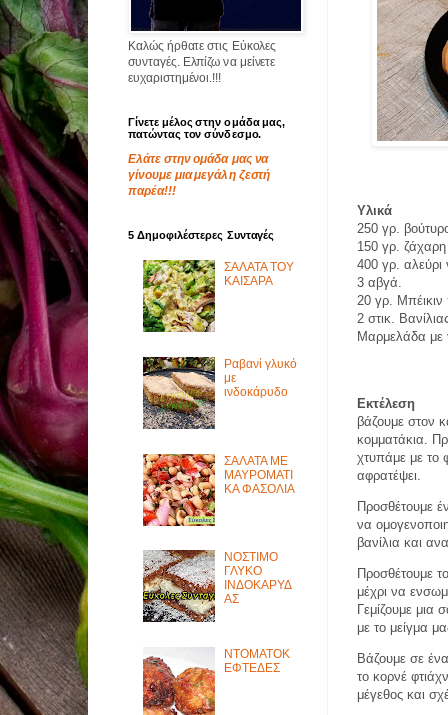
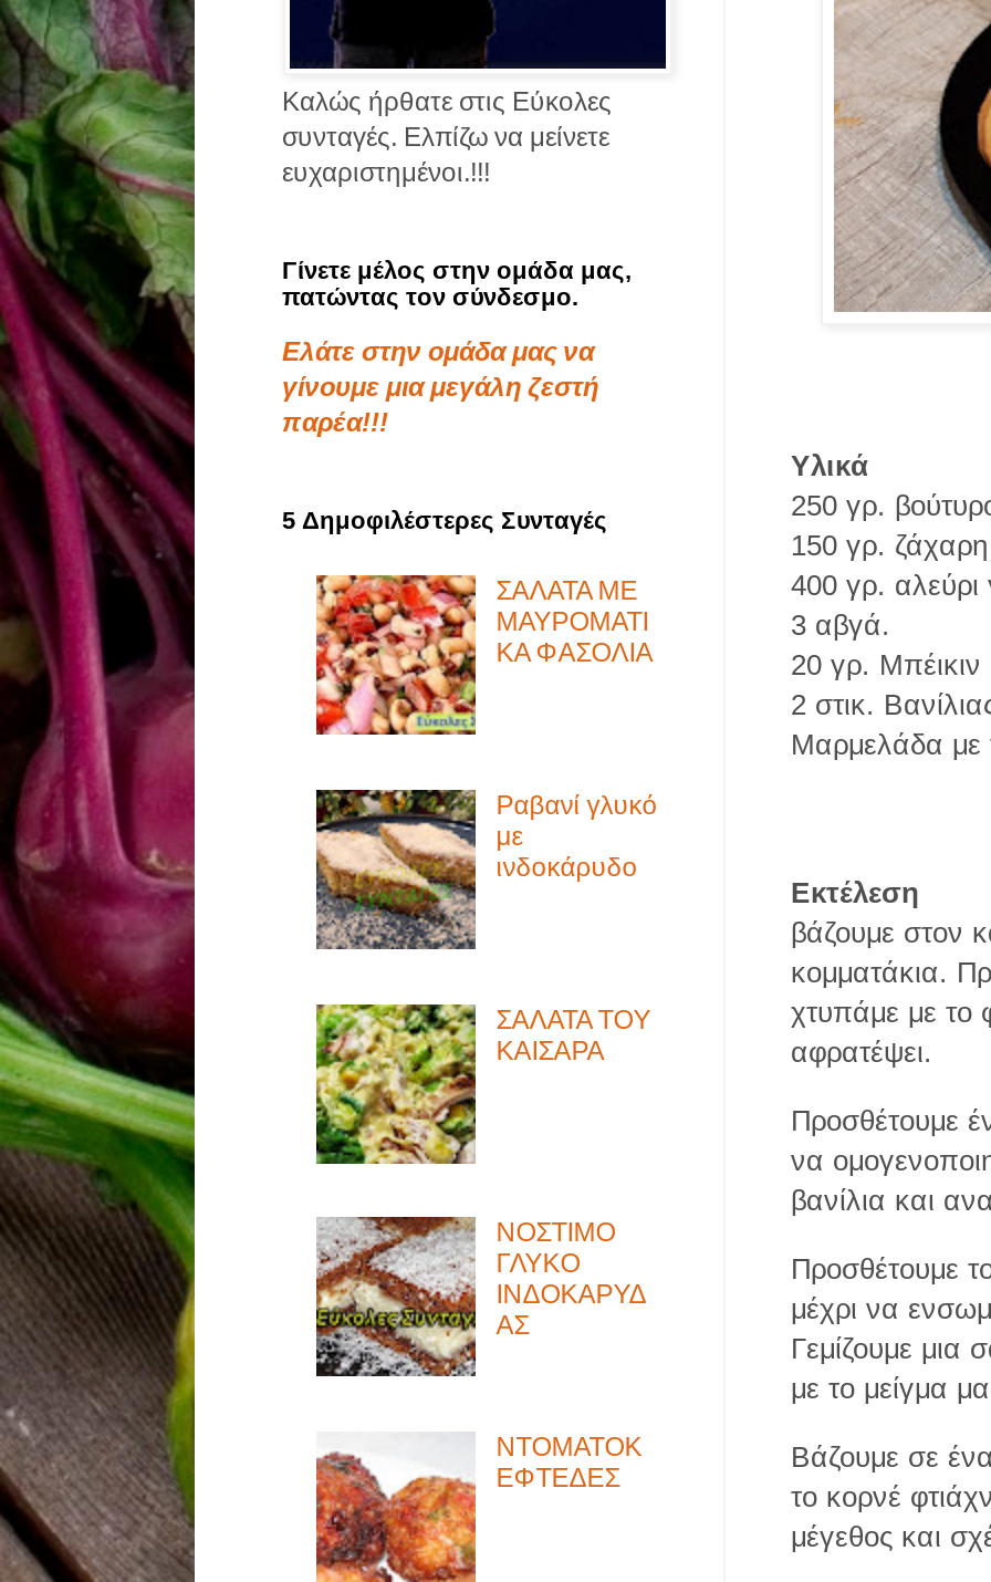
moved down: [image] | ΣΑΛΑΤΑ ΤΟΥ | ΚΑΙΣΑΡΑ

moved up: [image] | ΣΑΛΑΤΑ ΜΕ | ΜΑΥΡΟΜΑΤΙ | ΚΑ ΦΑΣΟΛΙΑ
